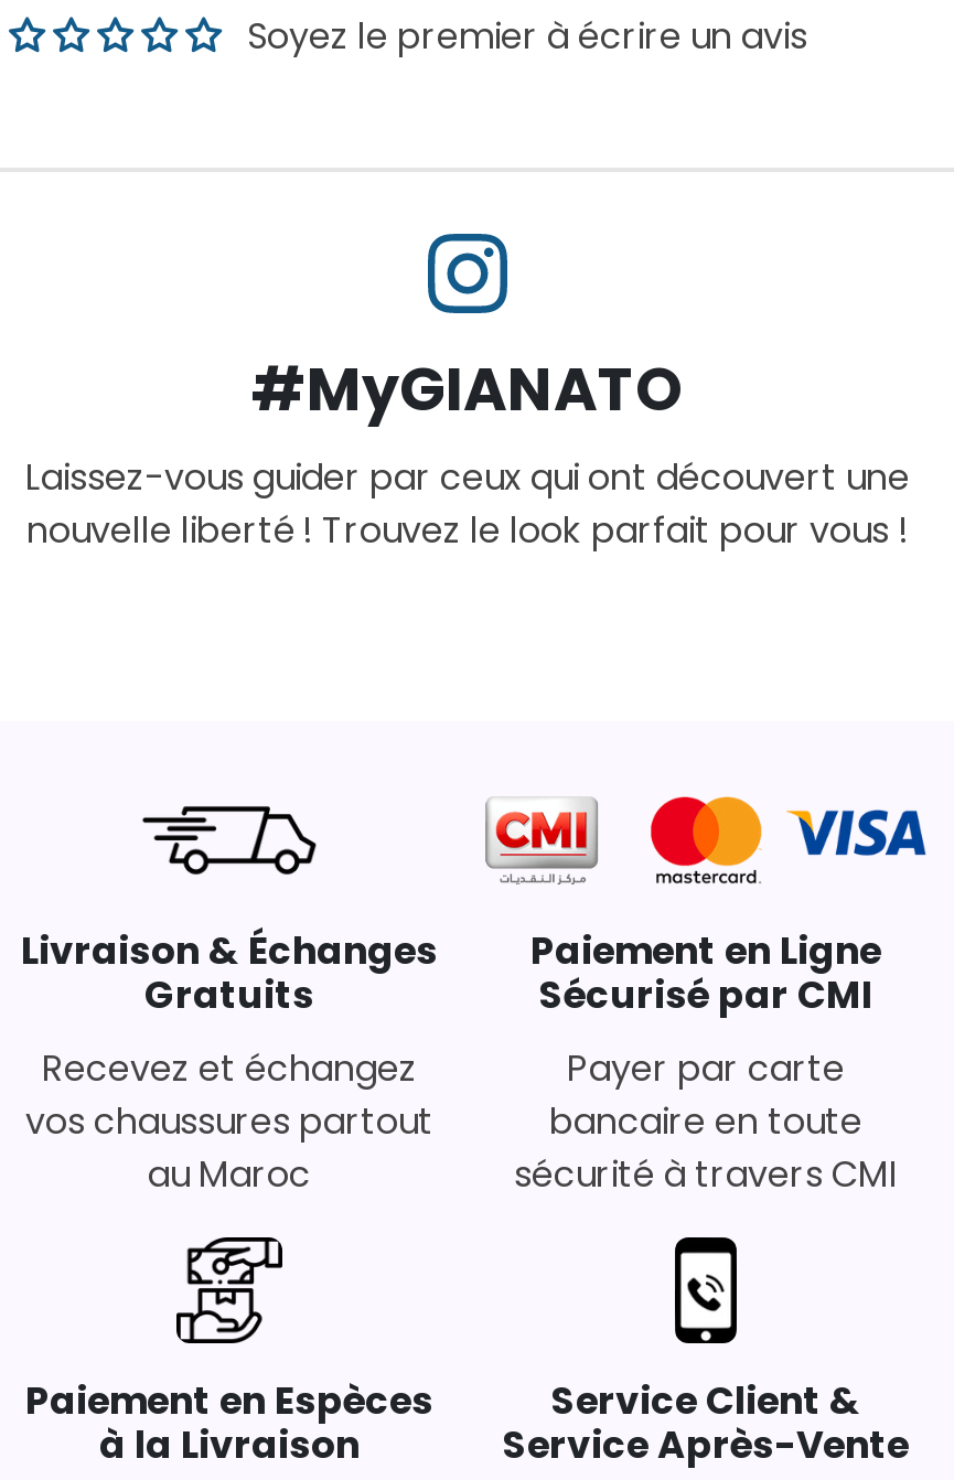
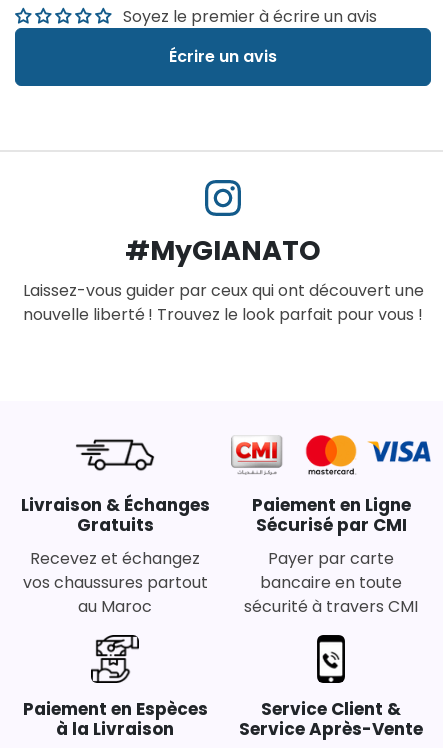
+ Écrire un avis
